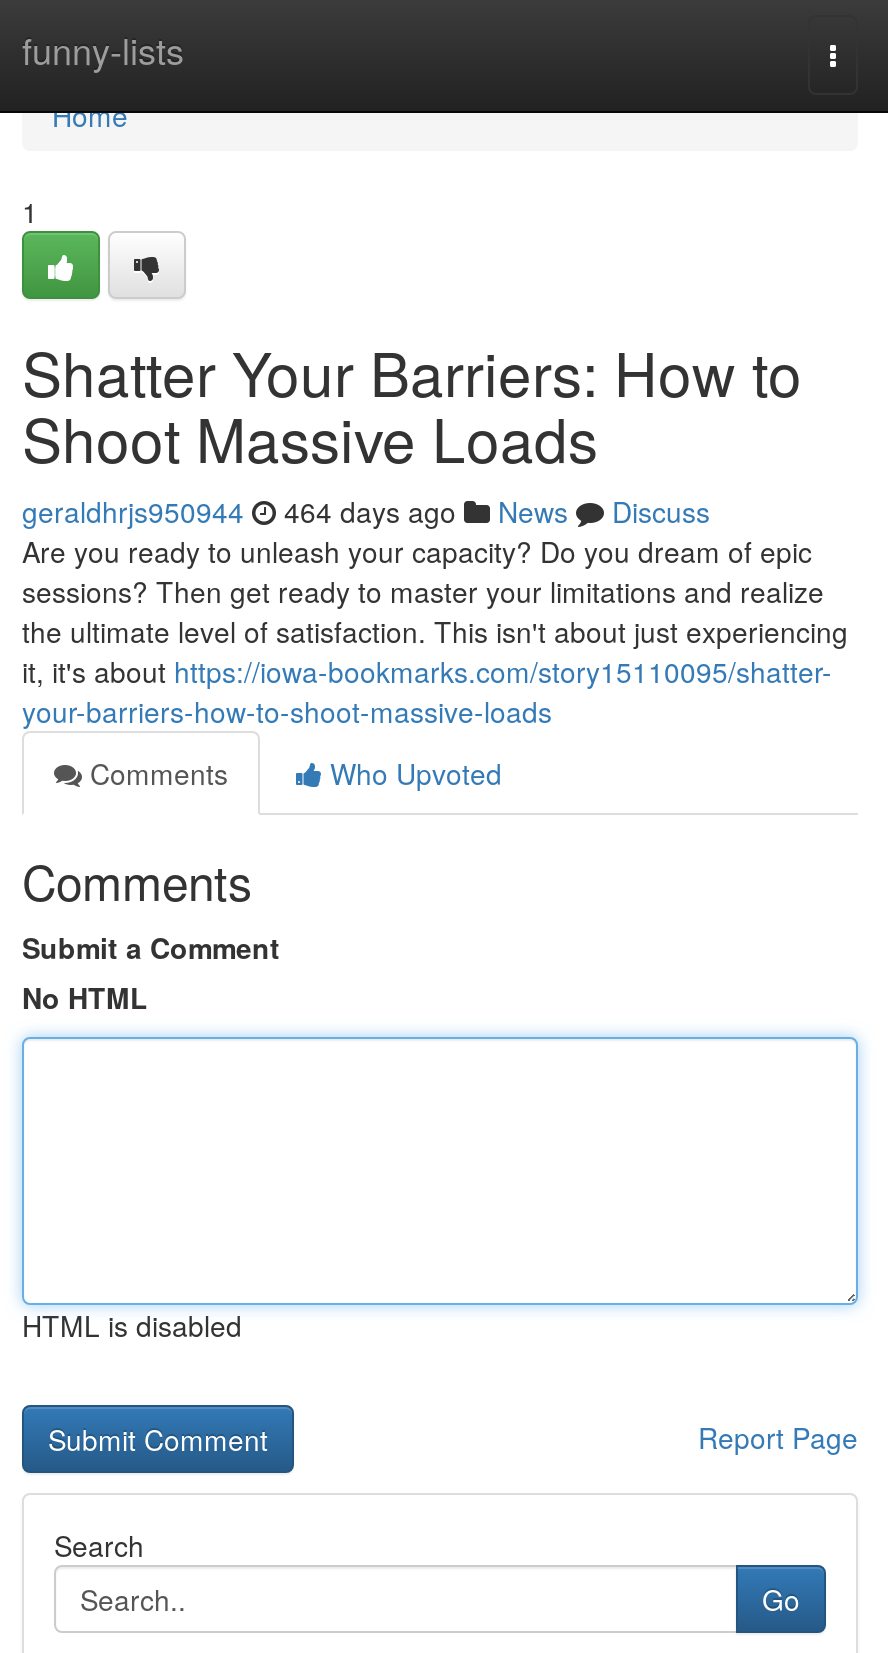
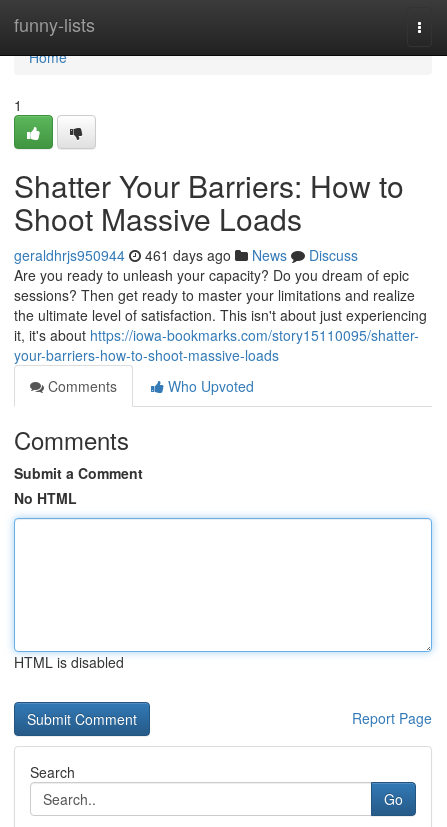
- geraldhrjs950944 464 days ago News Discuss
+ geraldhrjs950944 461 days ago News Discuss
